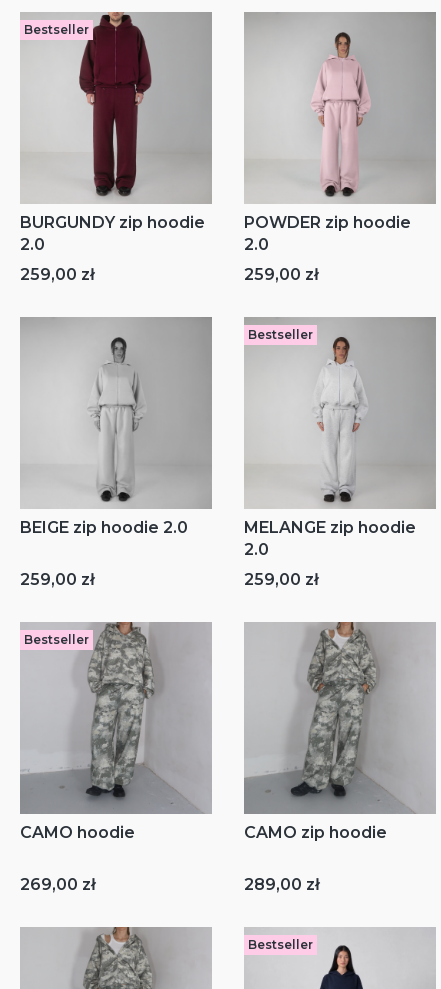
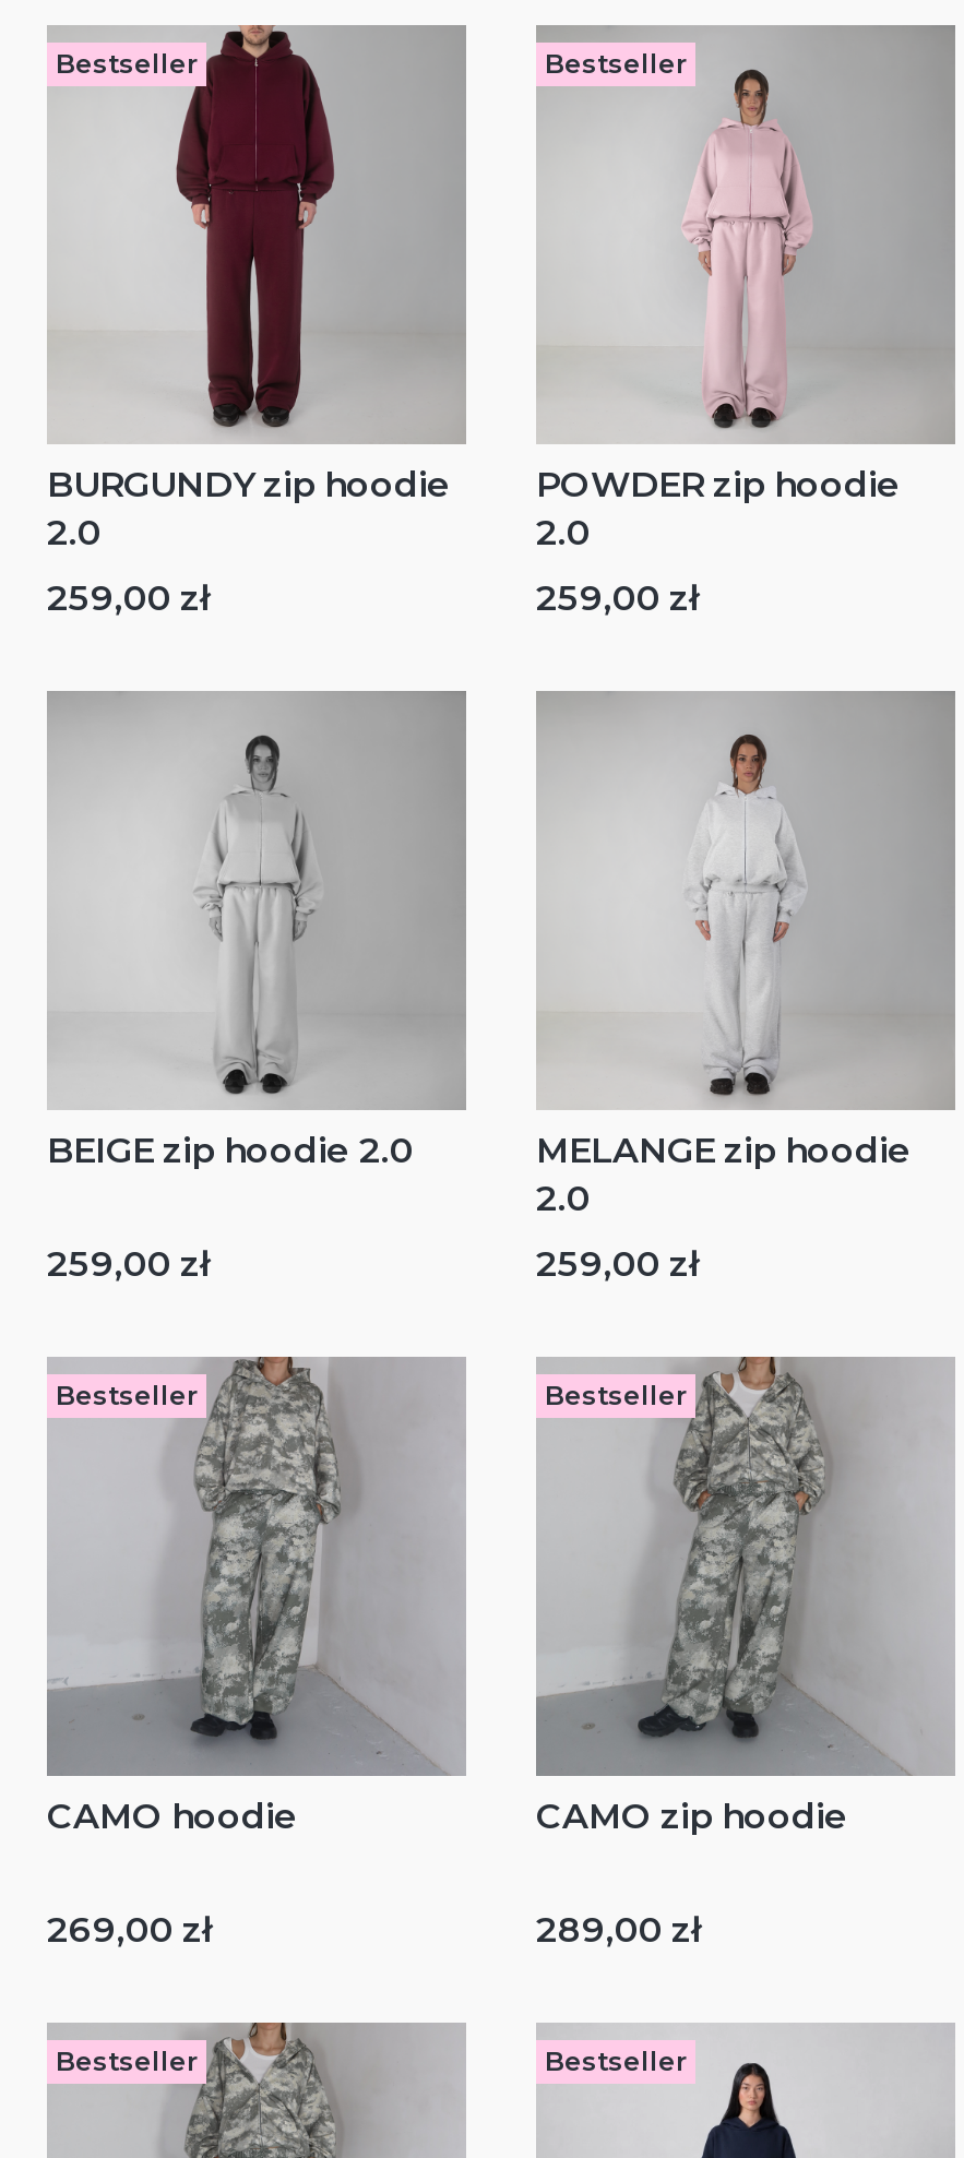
+ Bestseller

- Bestseller

+ Bestseller

+ Bestseller
